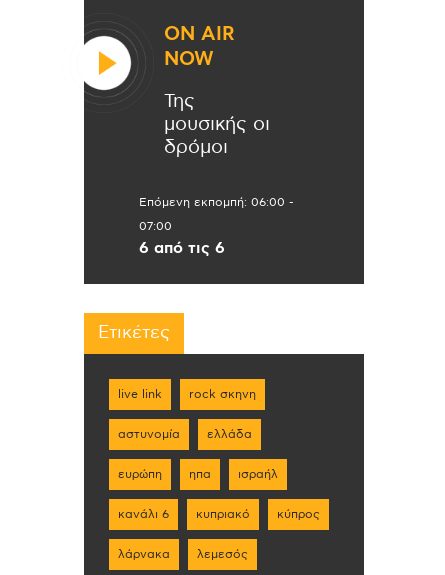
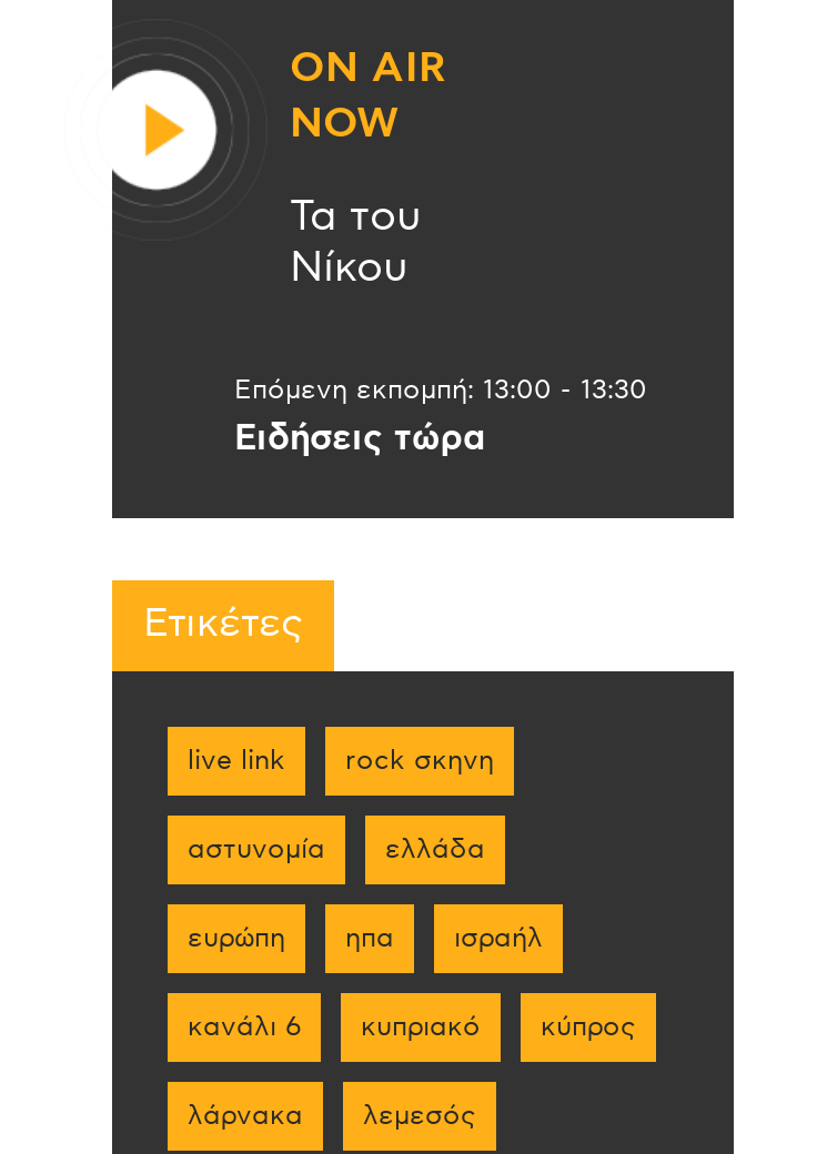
- Της
- μουσικής οι
- δρόμοι
- Επόμενη εκπομπή: 06:00 -
- 07:00
- 6 από τις 6
+ Τα του
+ Νίκου
+ Επόμενη εκπομπή: 13:00 - 13:30
+ Ειδήσεις τώρα
